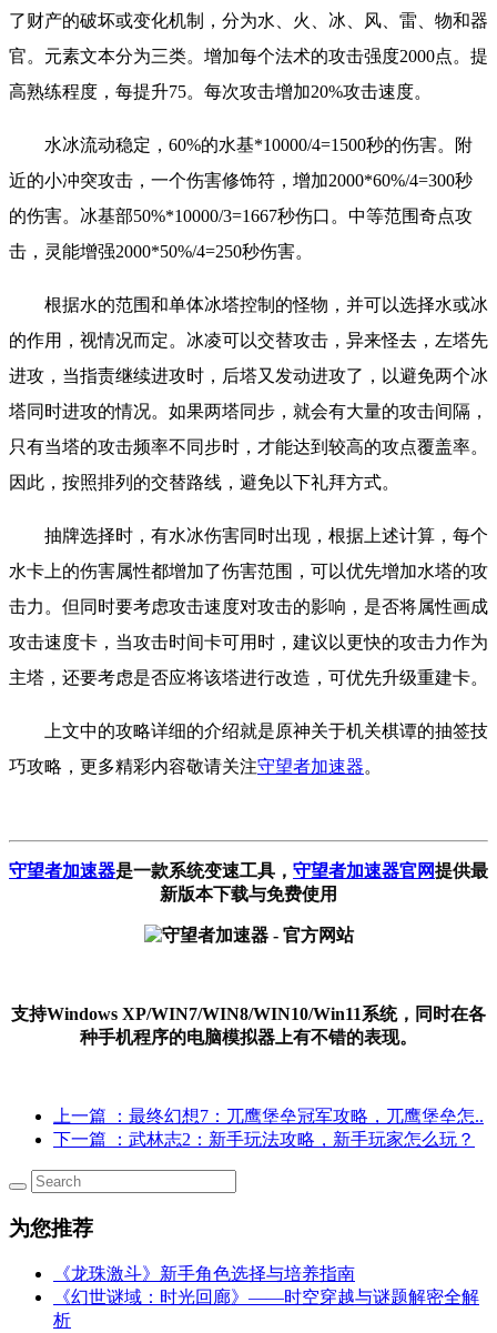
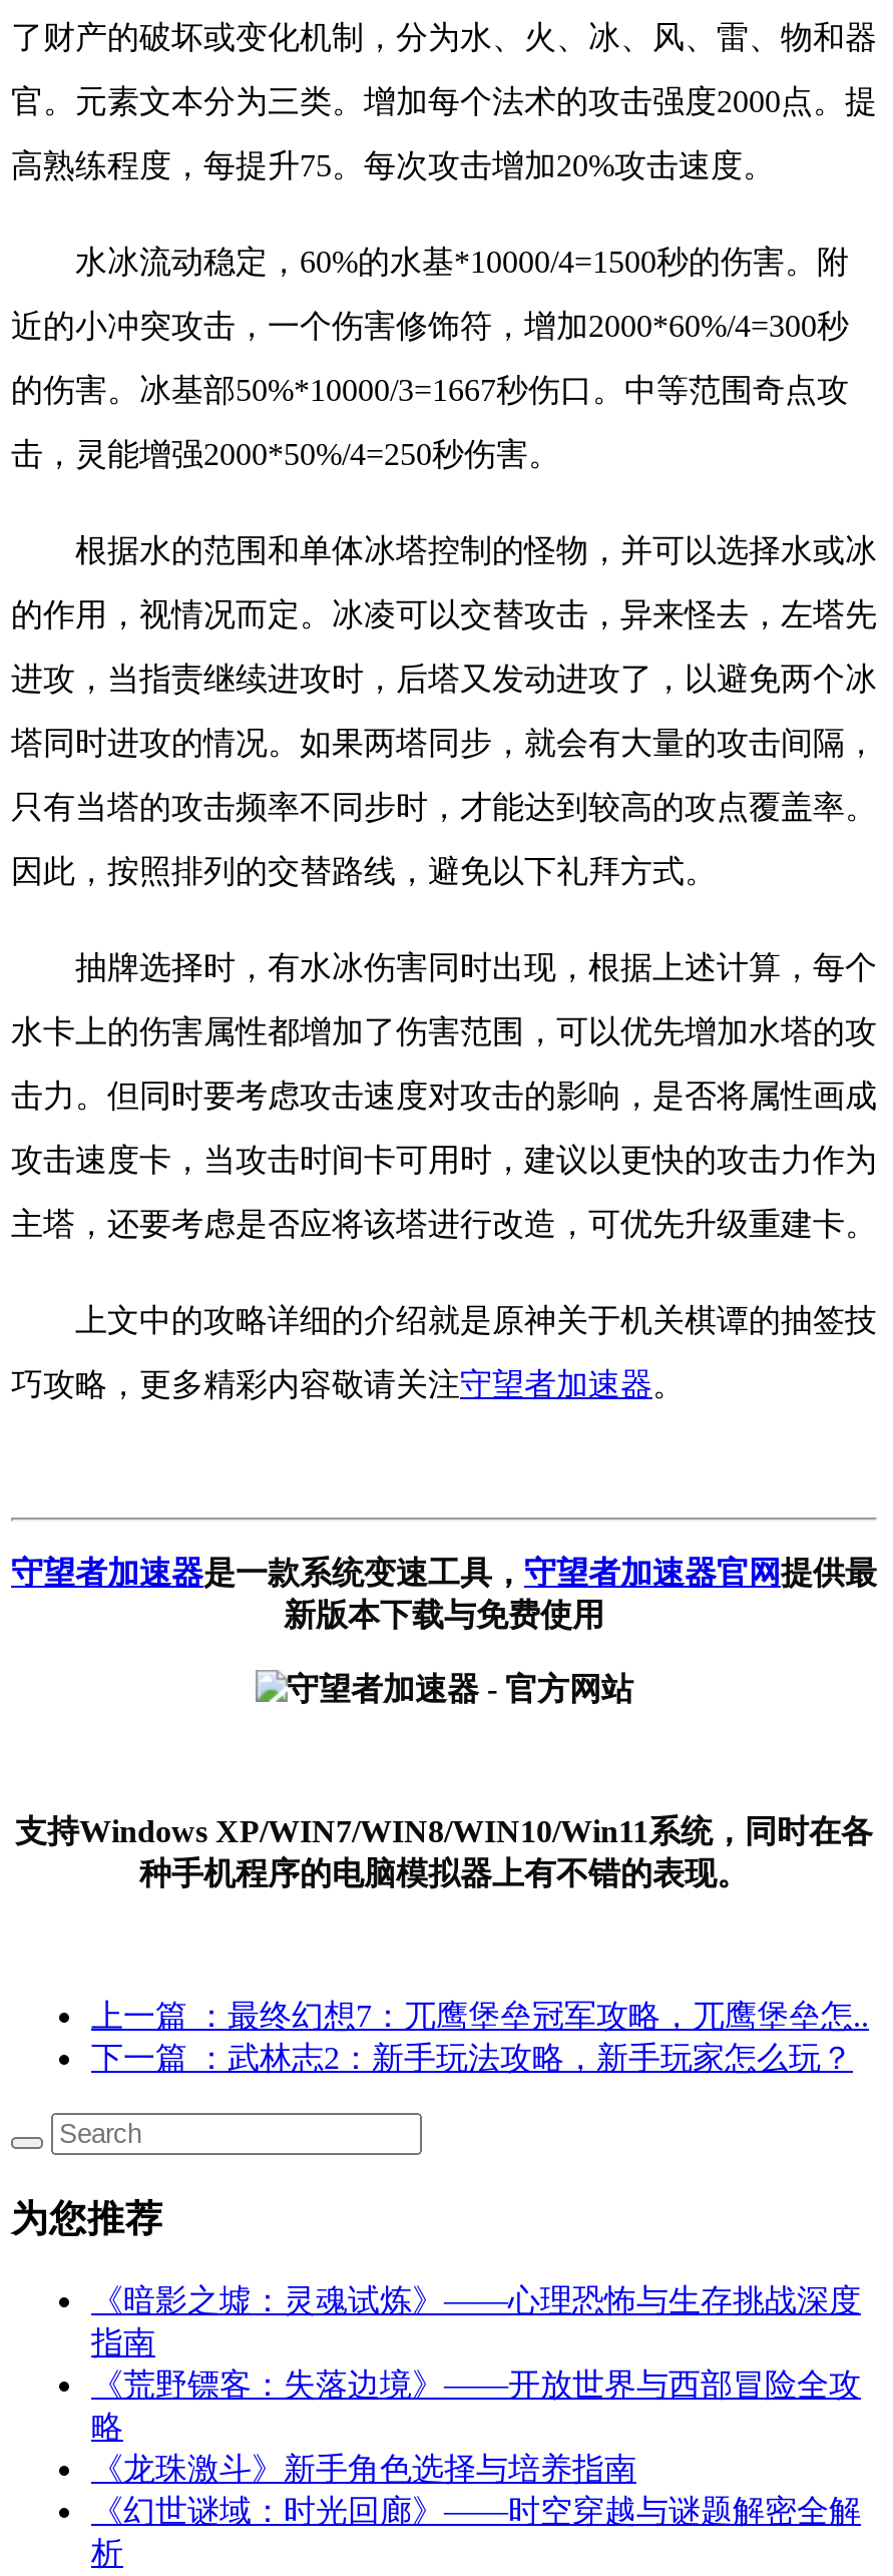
+ 《暗影之墟：灵魂试炼》——心理恐怖与生存挑战深度
+ 指南
+ 《荒野镖客：失落边境》——开放世界与西部冒险全攻
+ 略
